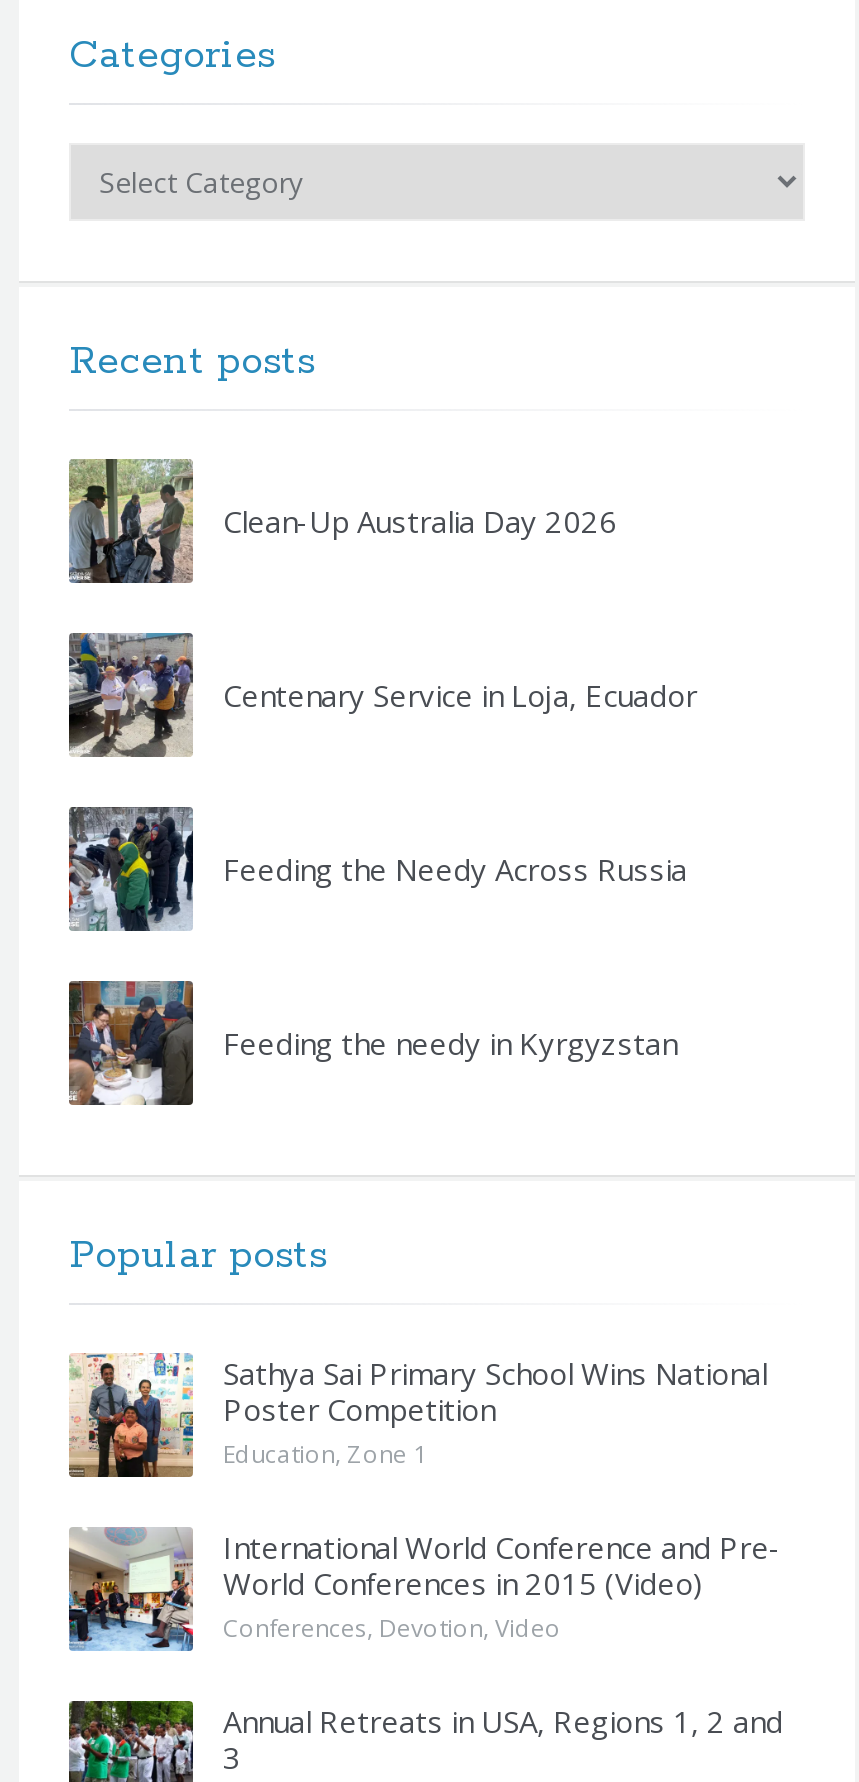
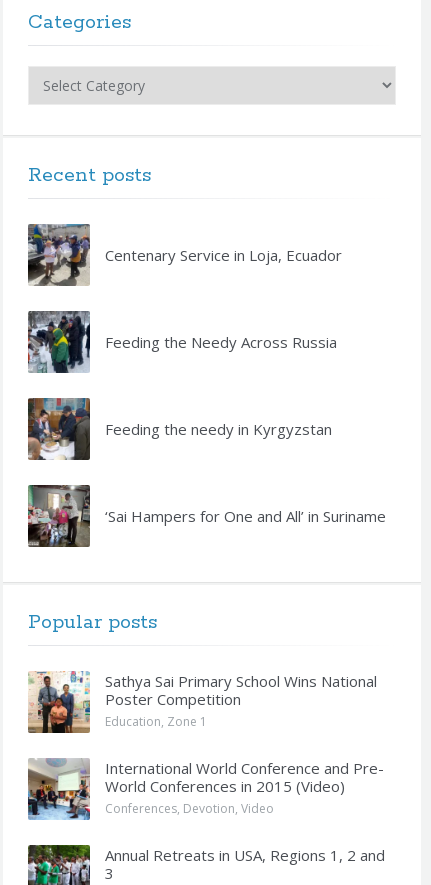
- [image]
- Clean-Up Australia Day 2026

moved up: [image] | Centenary Service in Loja, Ecuador | Feeding the Needy Across Russia | Feeding the needy in Kyrgyzstan

+ [image]
+ ‘Sai Hampers for One and All’ in Suriname
